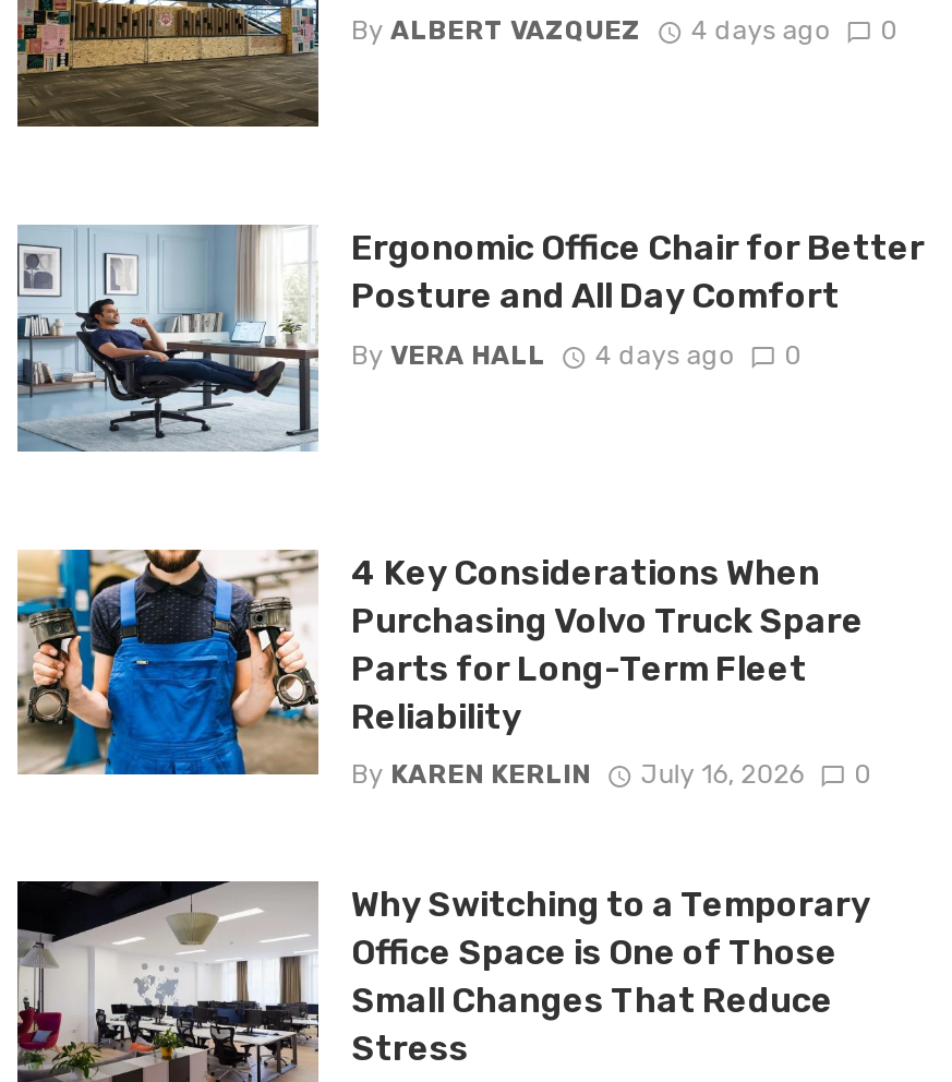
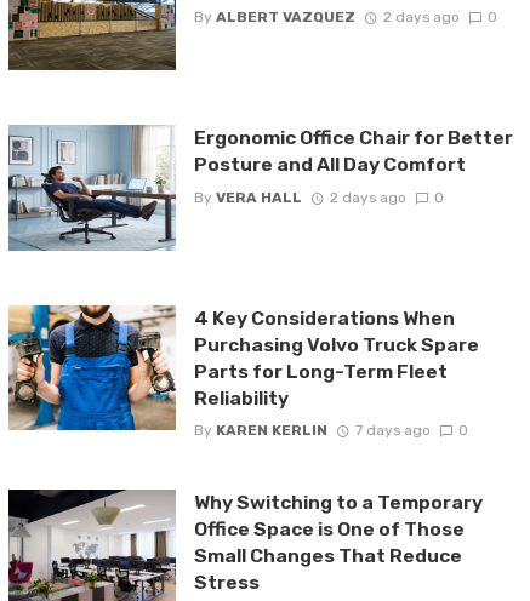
- By ALBERT VAZQUEZ 4 days ago 0
+ By ALBERT VAZQUEZ 2 days ago 0

- By VERA HALL 4 days ago 0
+ By VERA HALL 2 days ago 0

- By KAREN KERLIN July 16, 2026 0
+ By KAREN KERLIN 7 days ago 0
